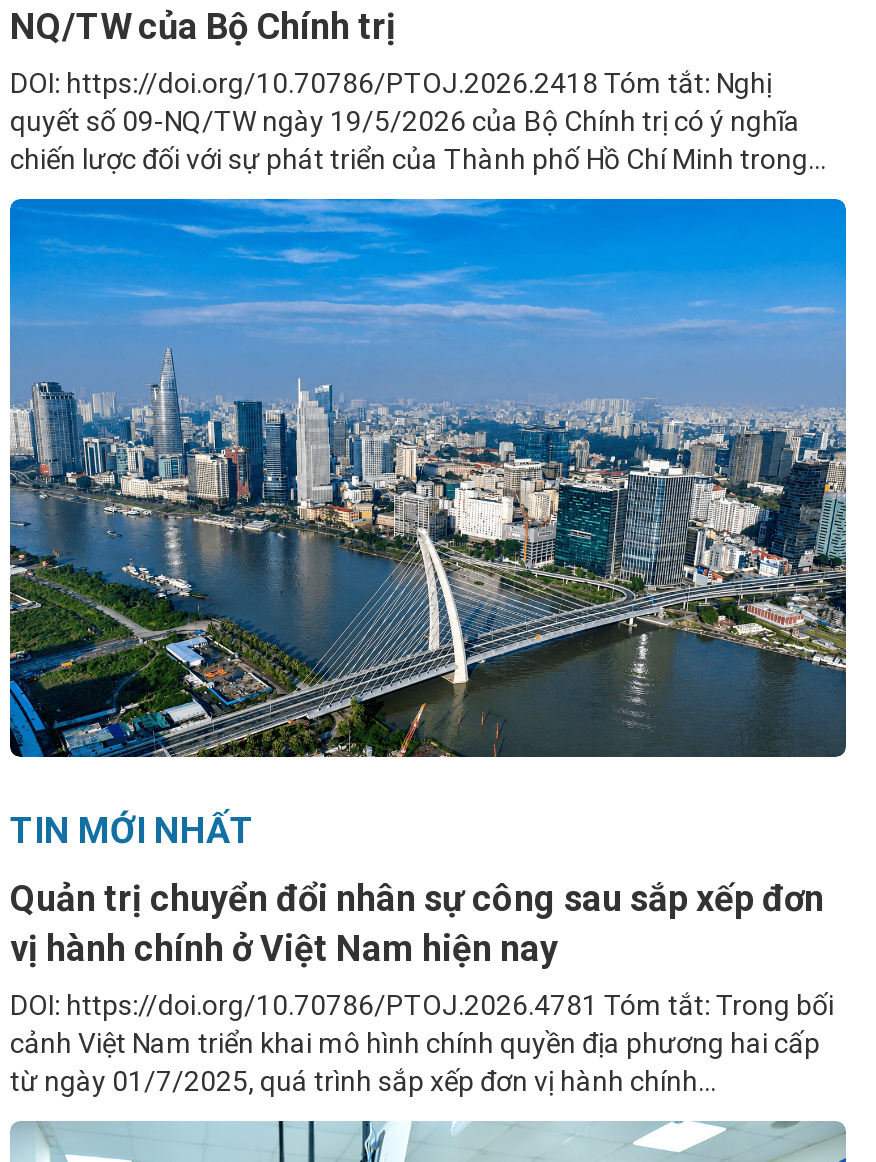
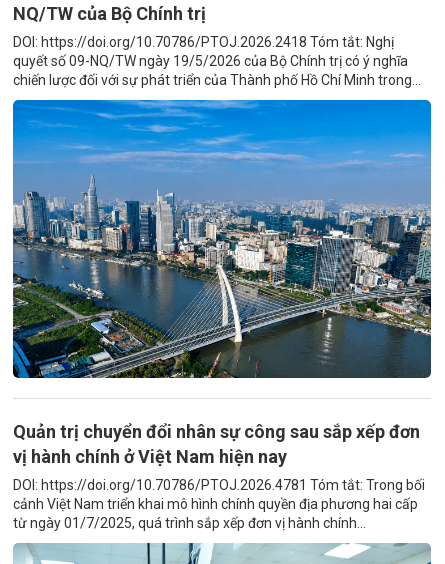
- TIN MỚI NHẤT
